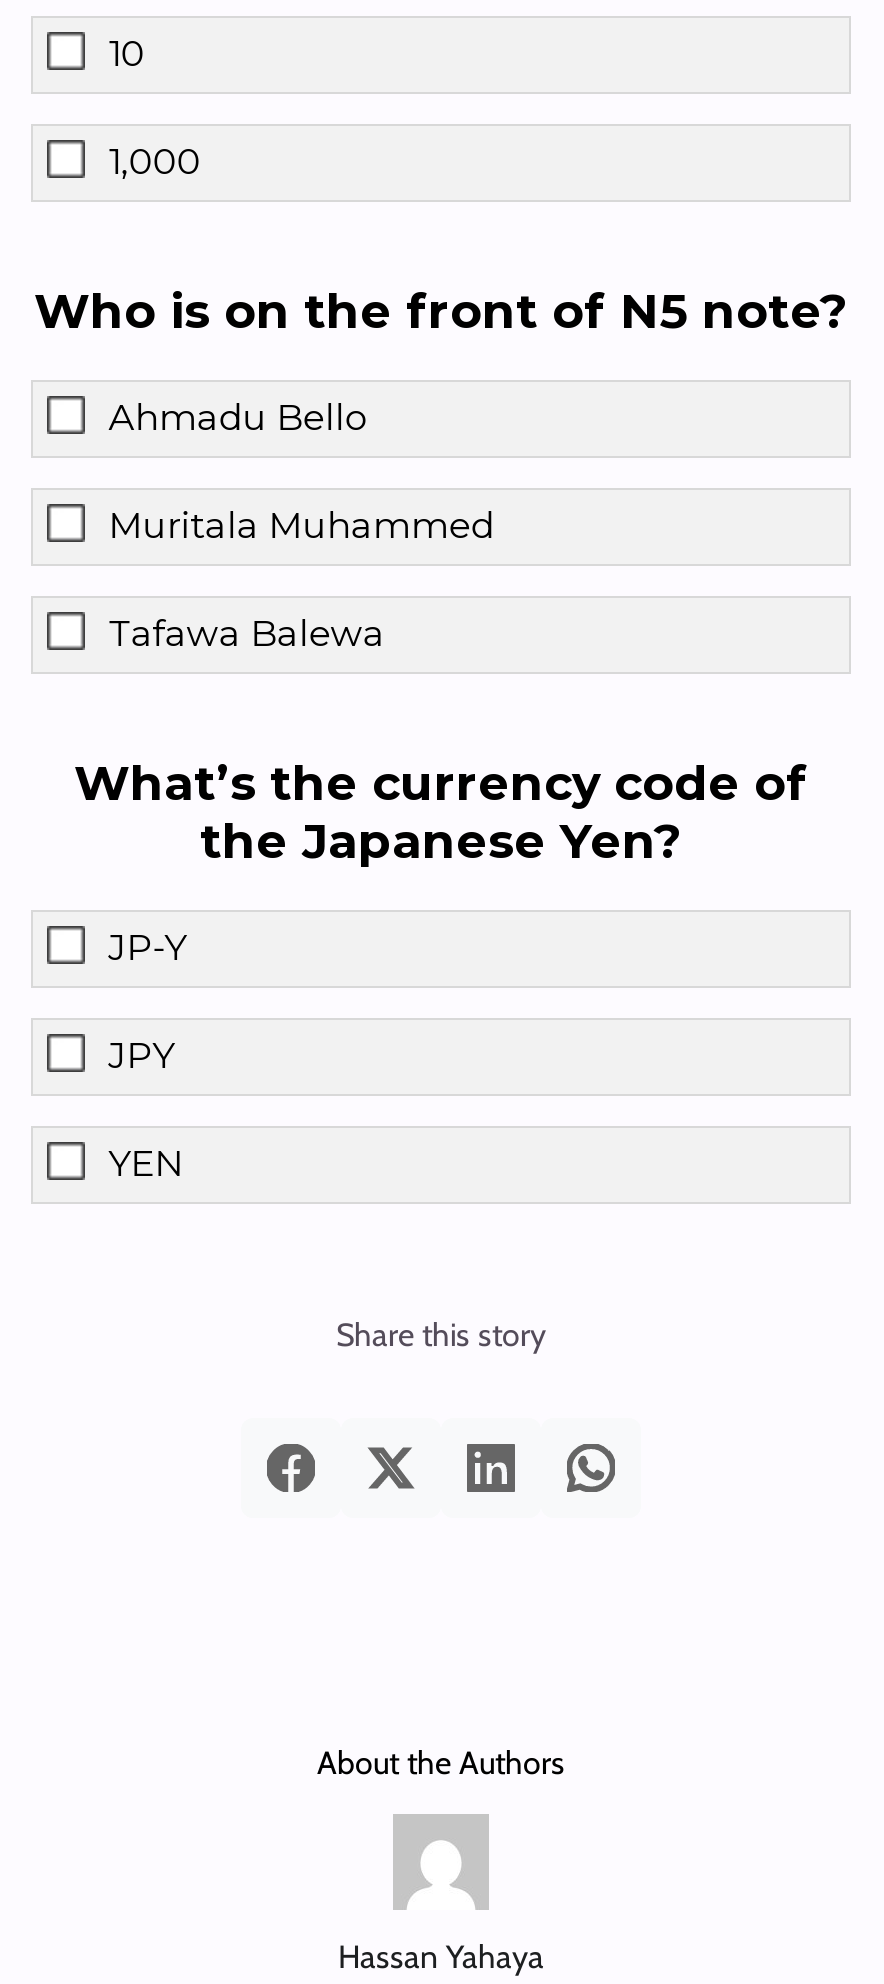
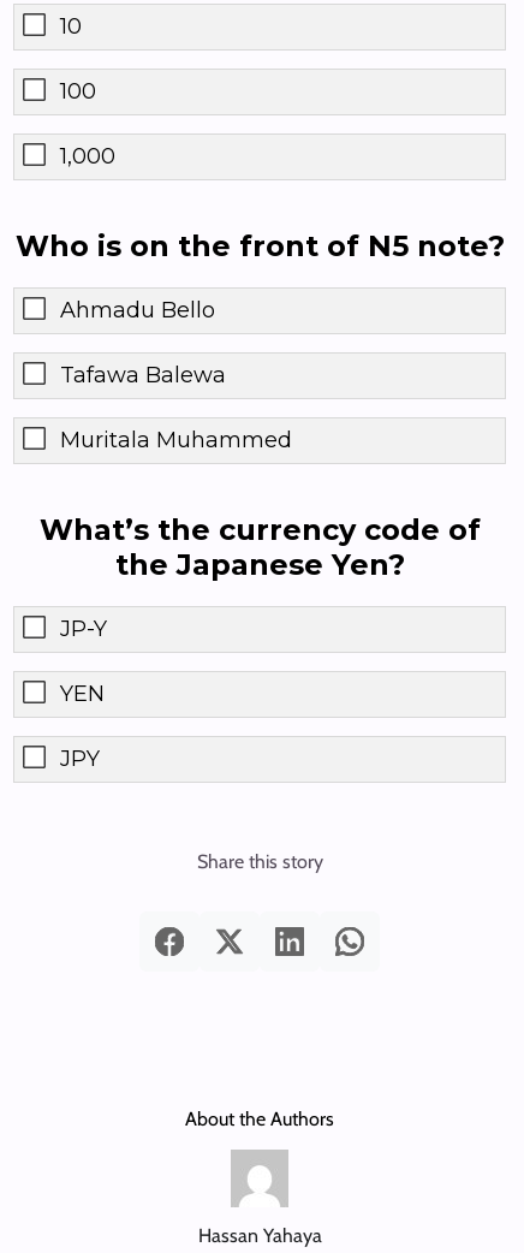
+ 100

moved down: Muritala Muhammed

moved down: JPY
